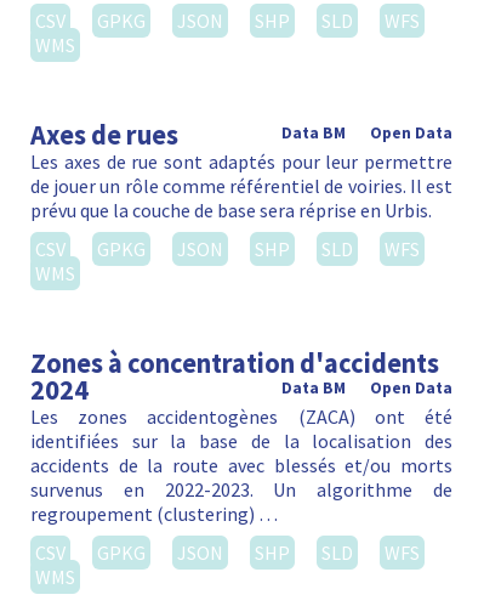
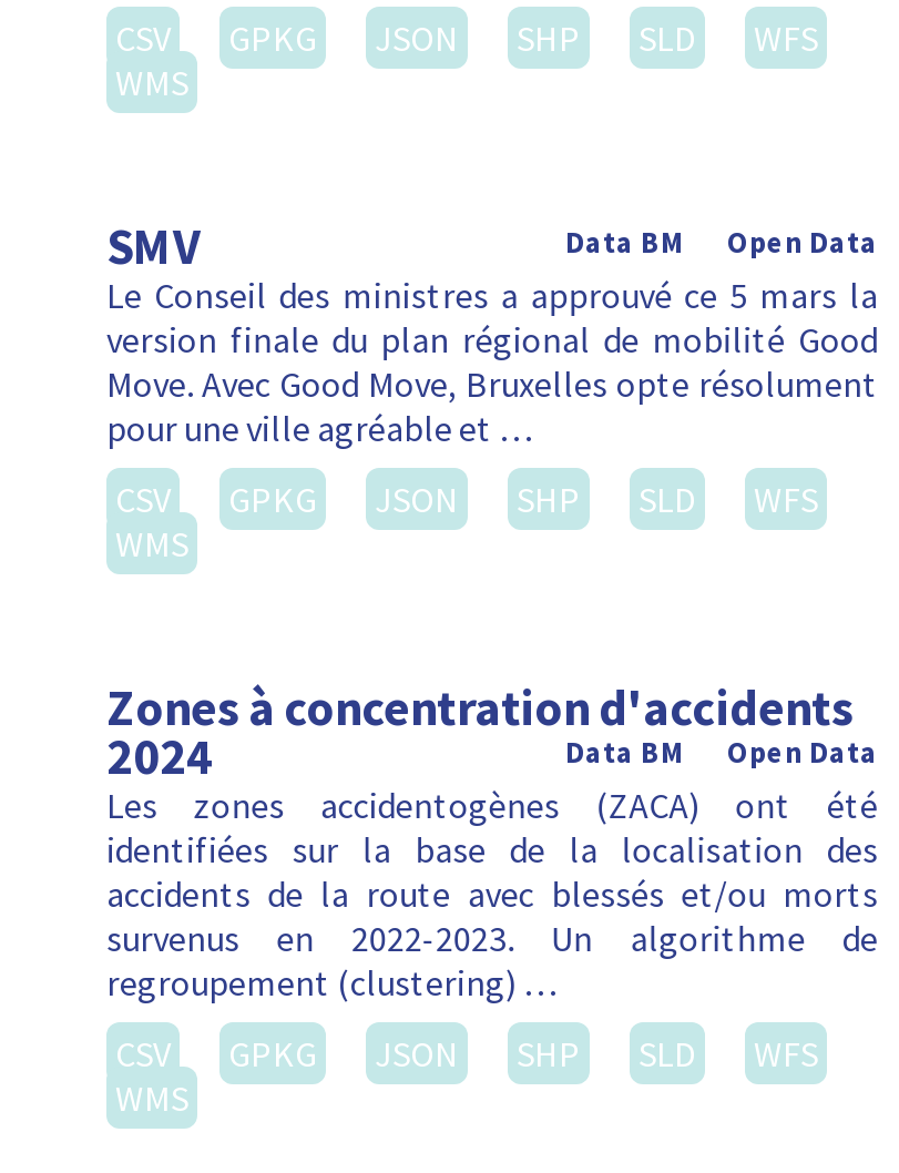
- Axes de rues
+ SMV

- Les axes de rue sont adaptés pour leur permettre
- de jouer un rôle comme référentiel de voiries. Il est
- prévu que la couche de base sera réprise en Urbis.
+ Le Conseil des ministres a approuvé ce 5 mars la
+ version finale du plan régional de mobilité Good
+ Move. Avec Good Move, Bruxelles opte résolument
+ pour une ville agréable et …
